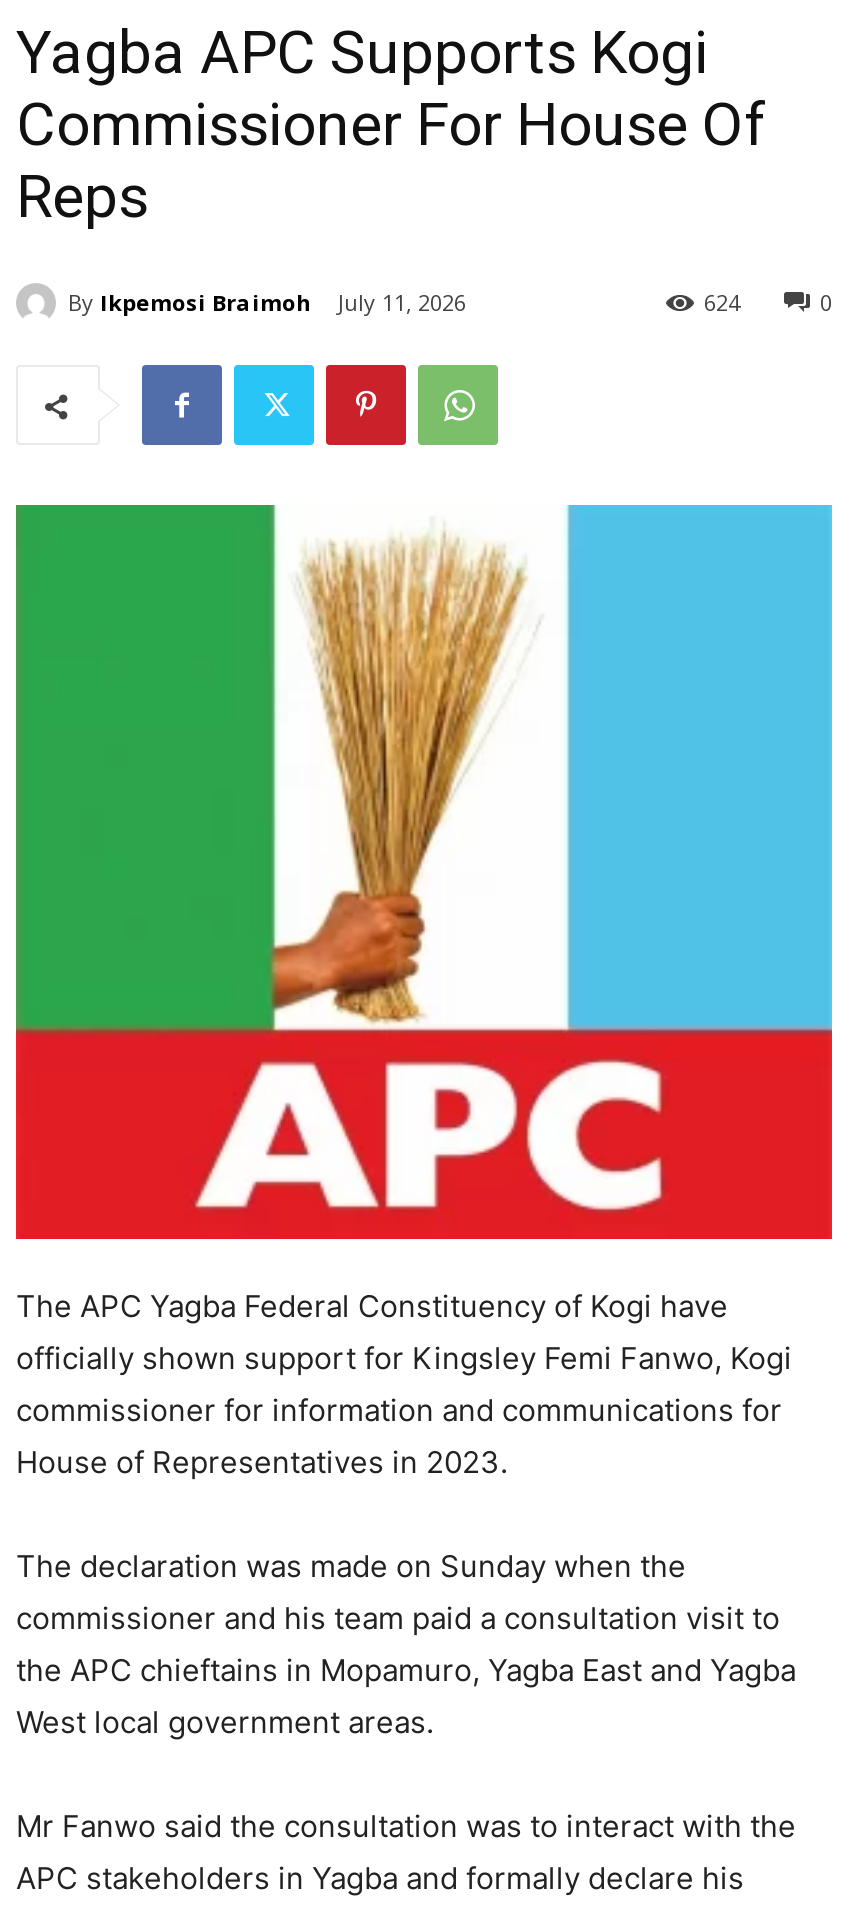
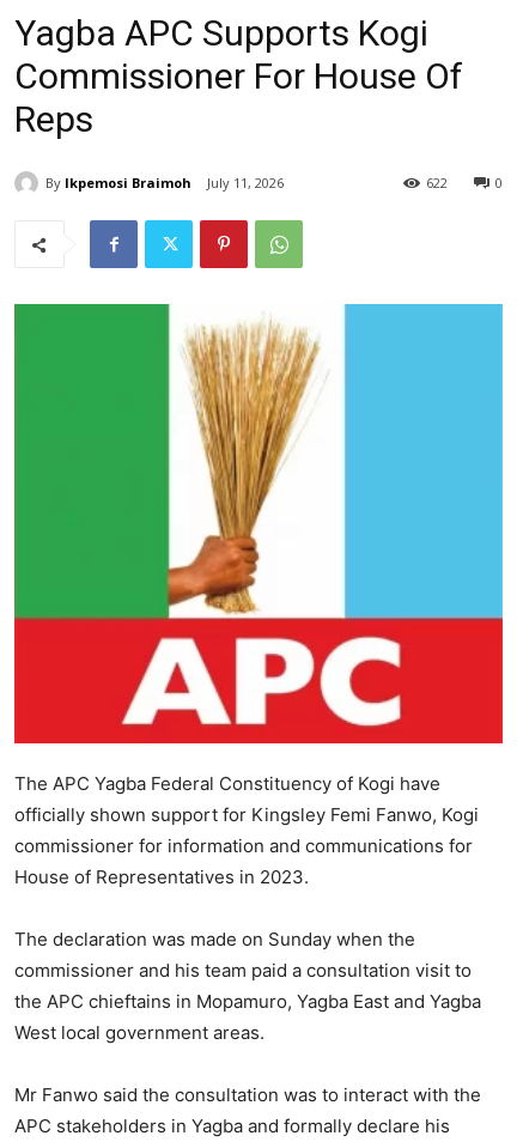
- 624
+ 622
